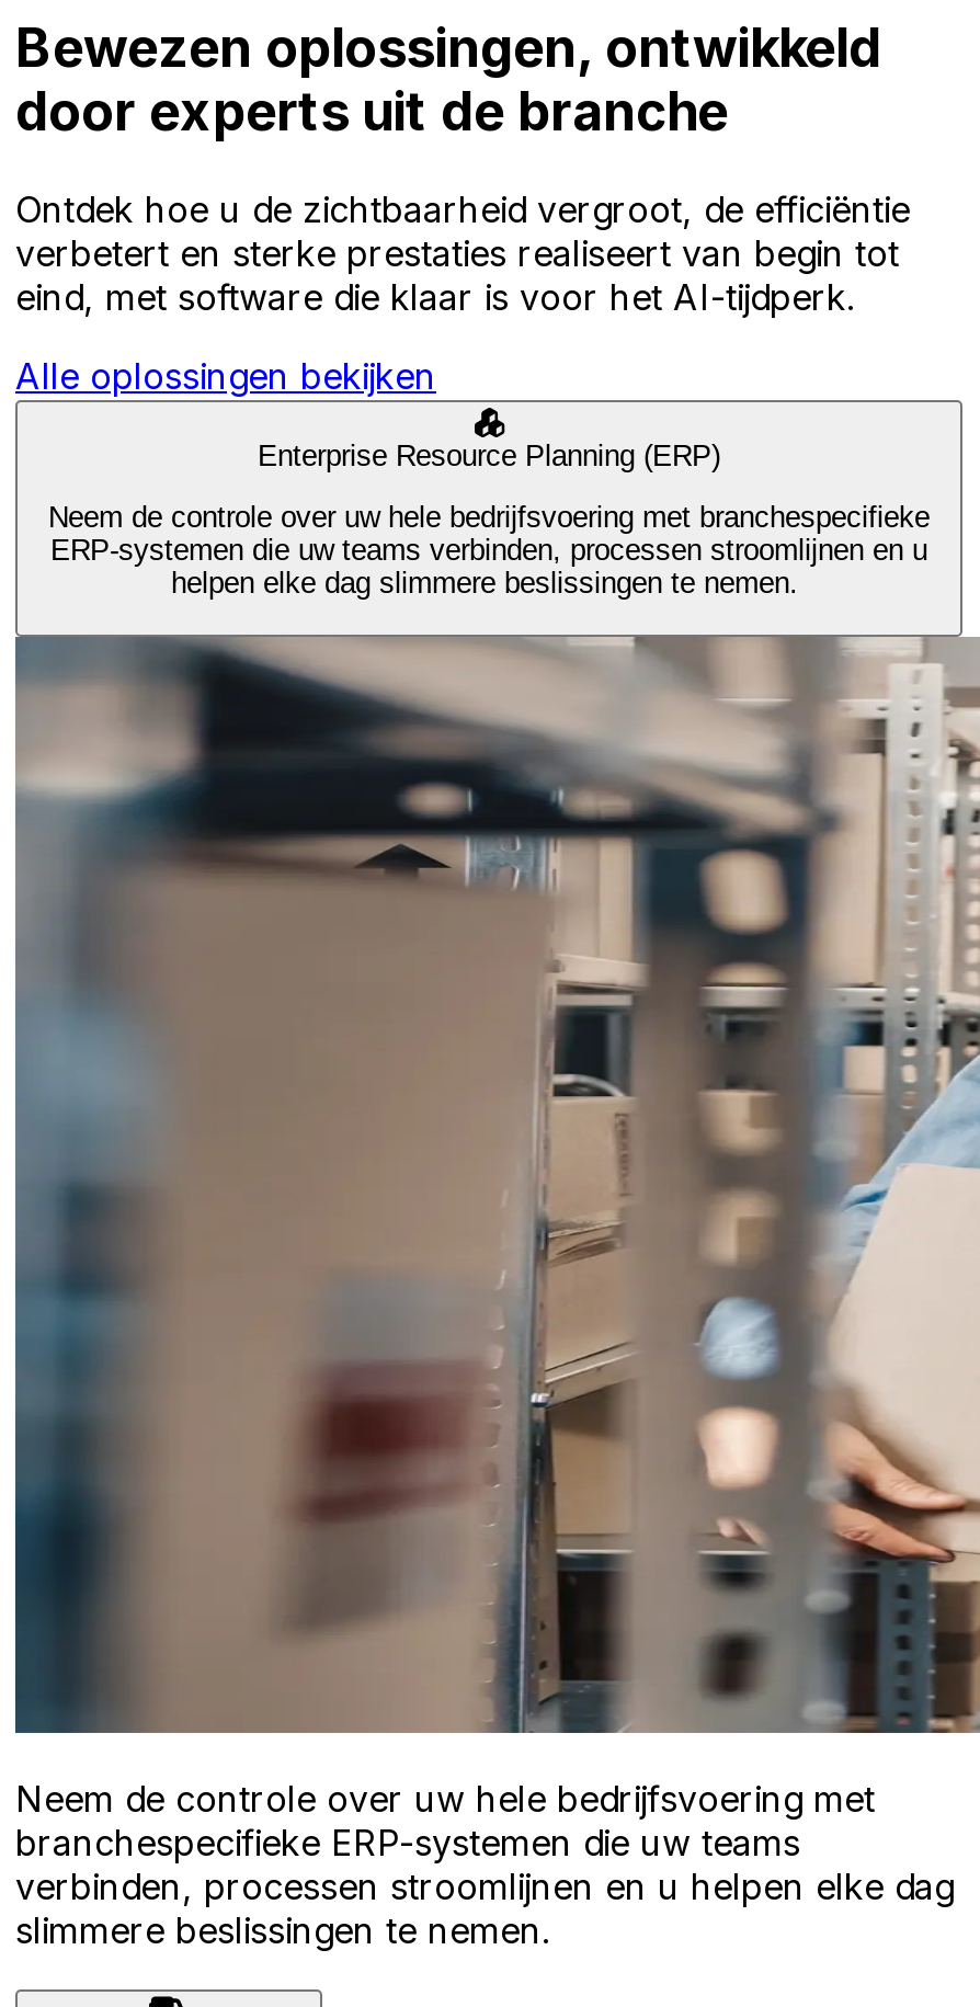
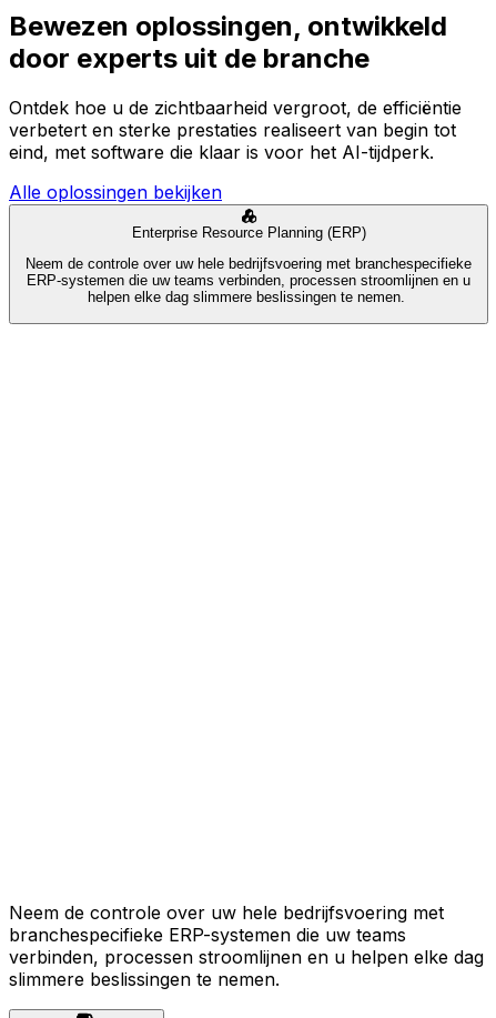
- [image]
